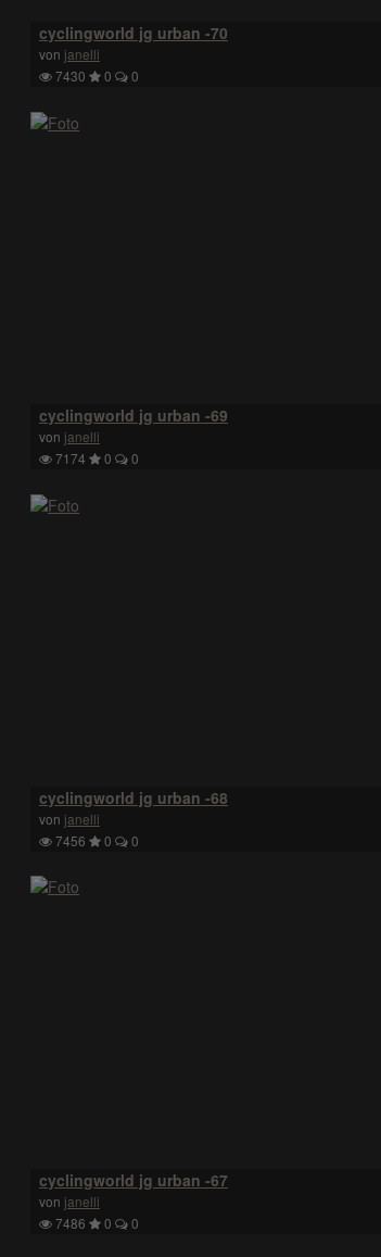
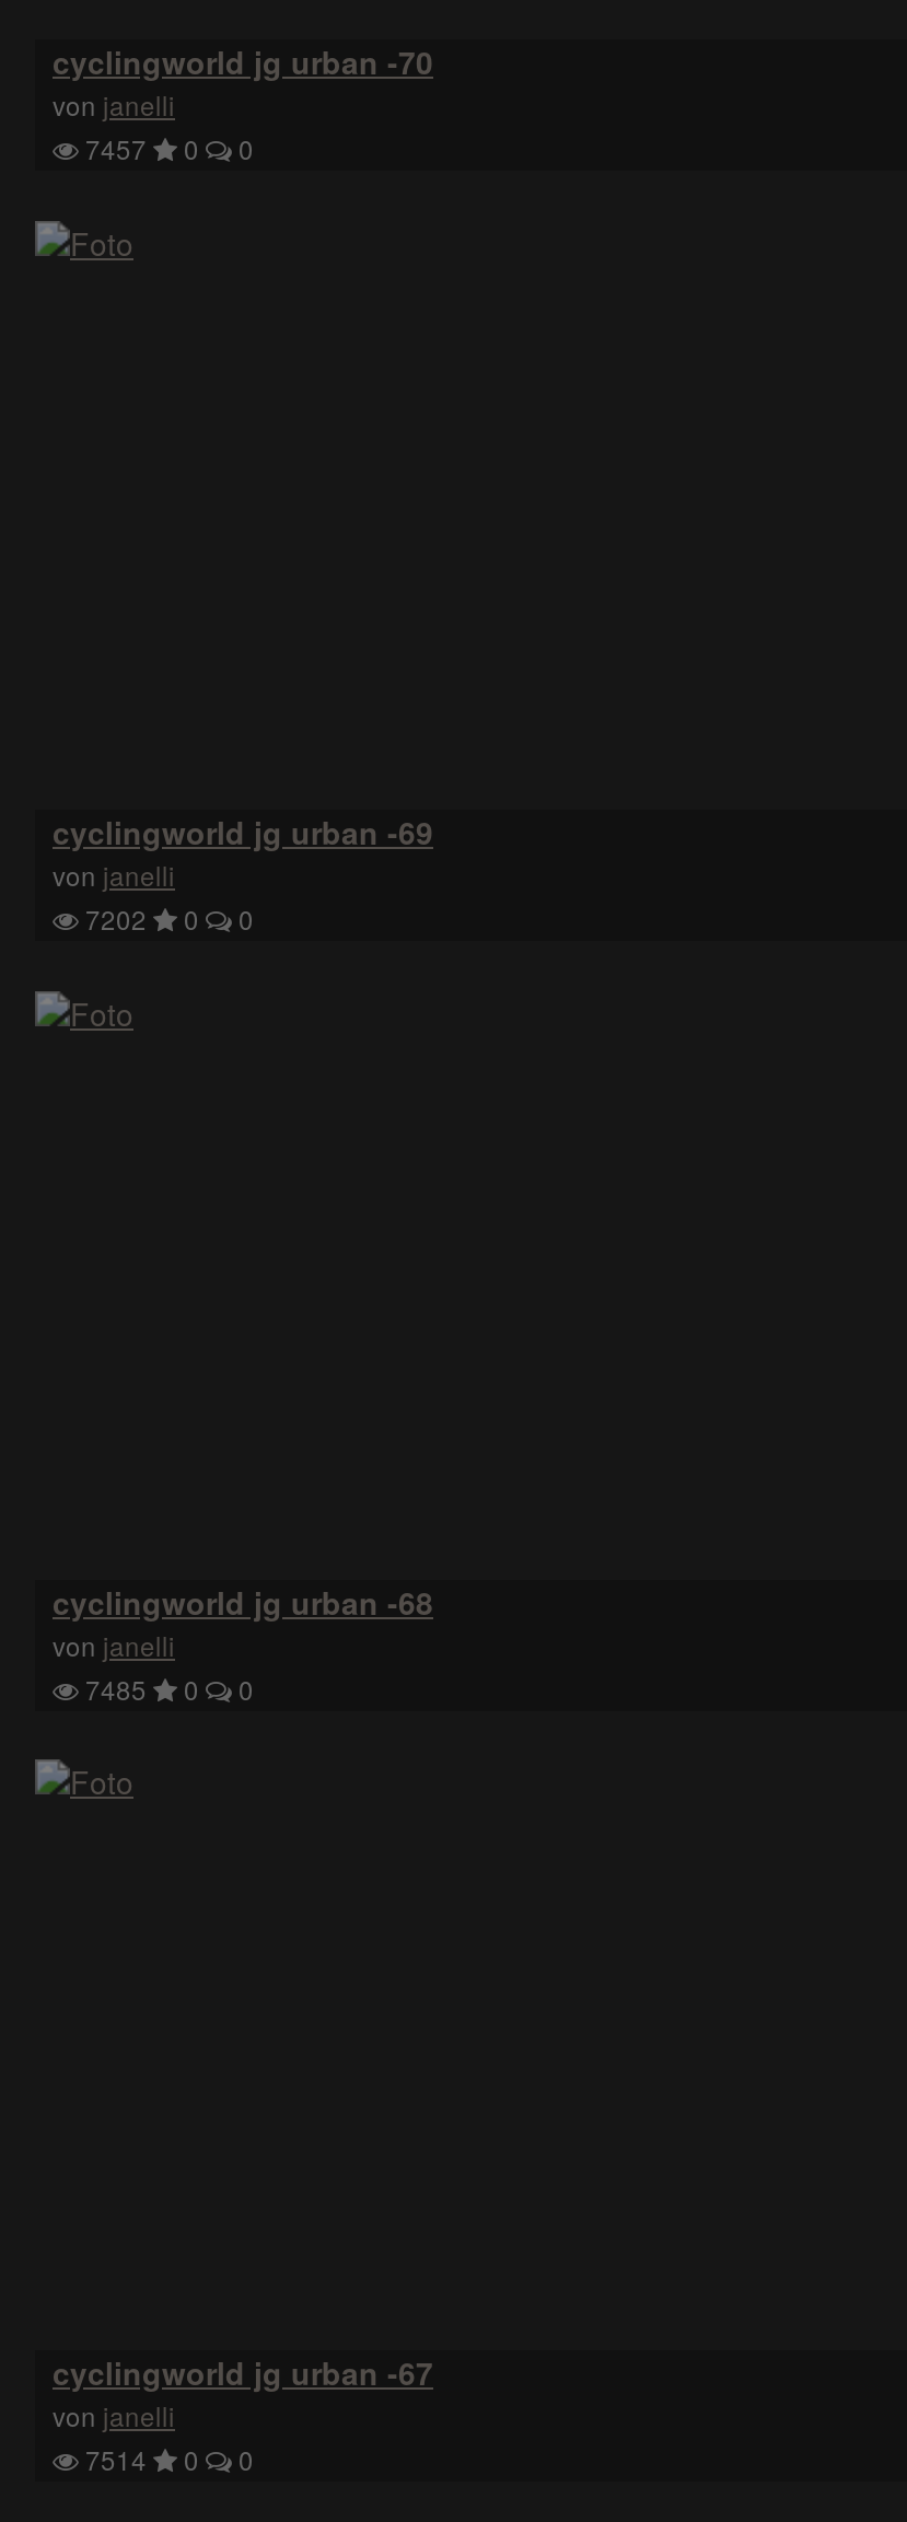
- 7430 0 0
+ 7457 0 0

- 7174 0 0
+ 7202 0 0

- 7456 0 0
+ 7485 0 0

- 7486 0 0
+ 7514 0 0
